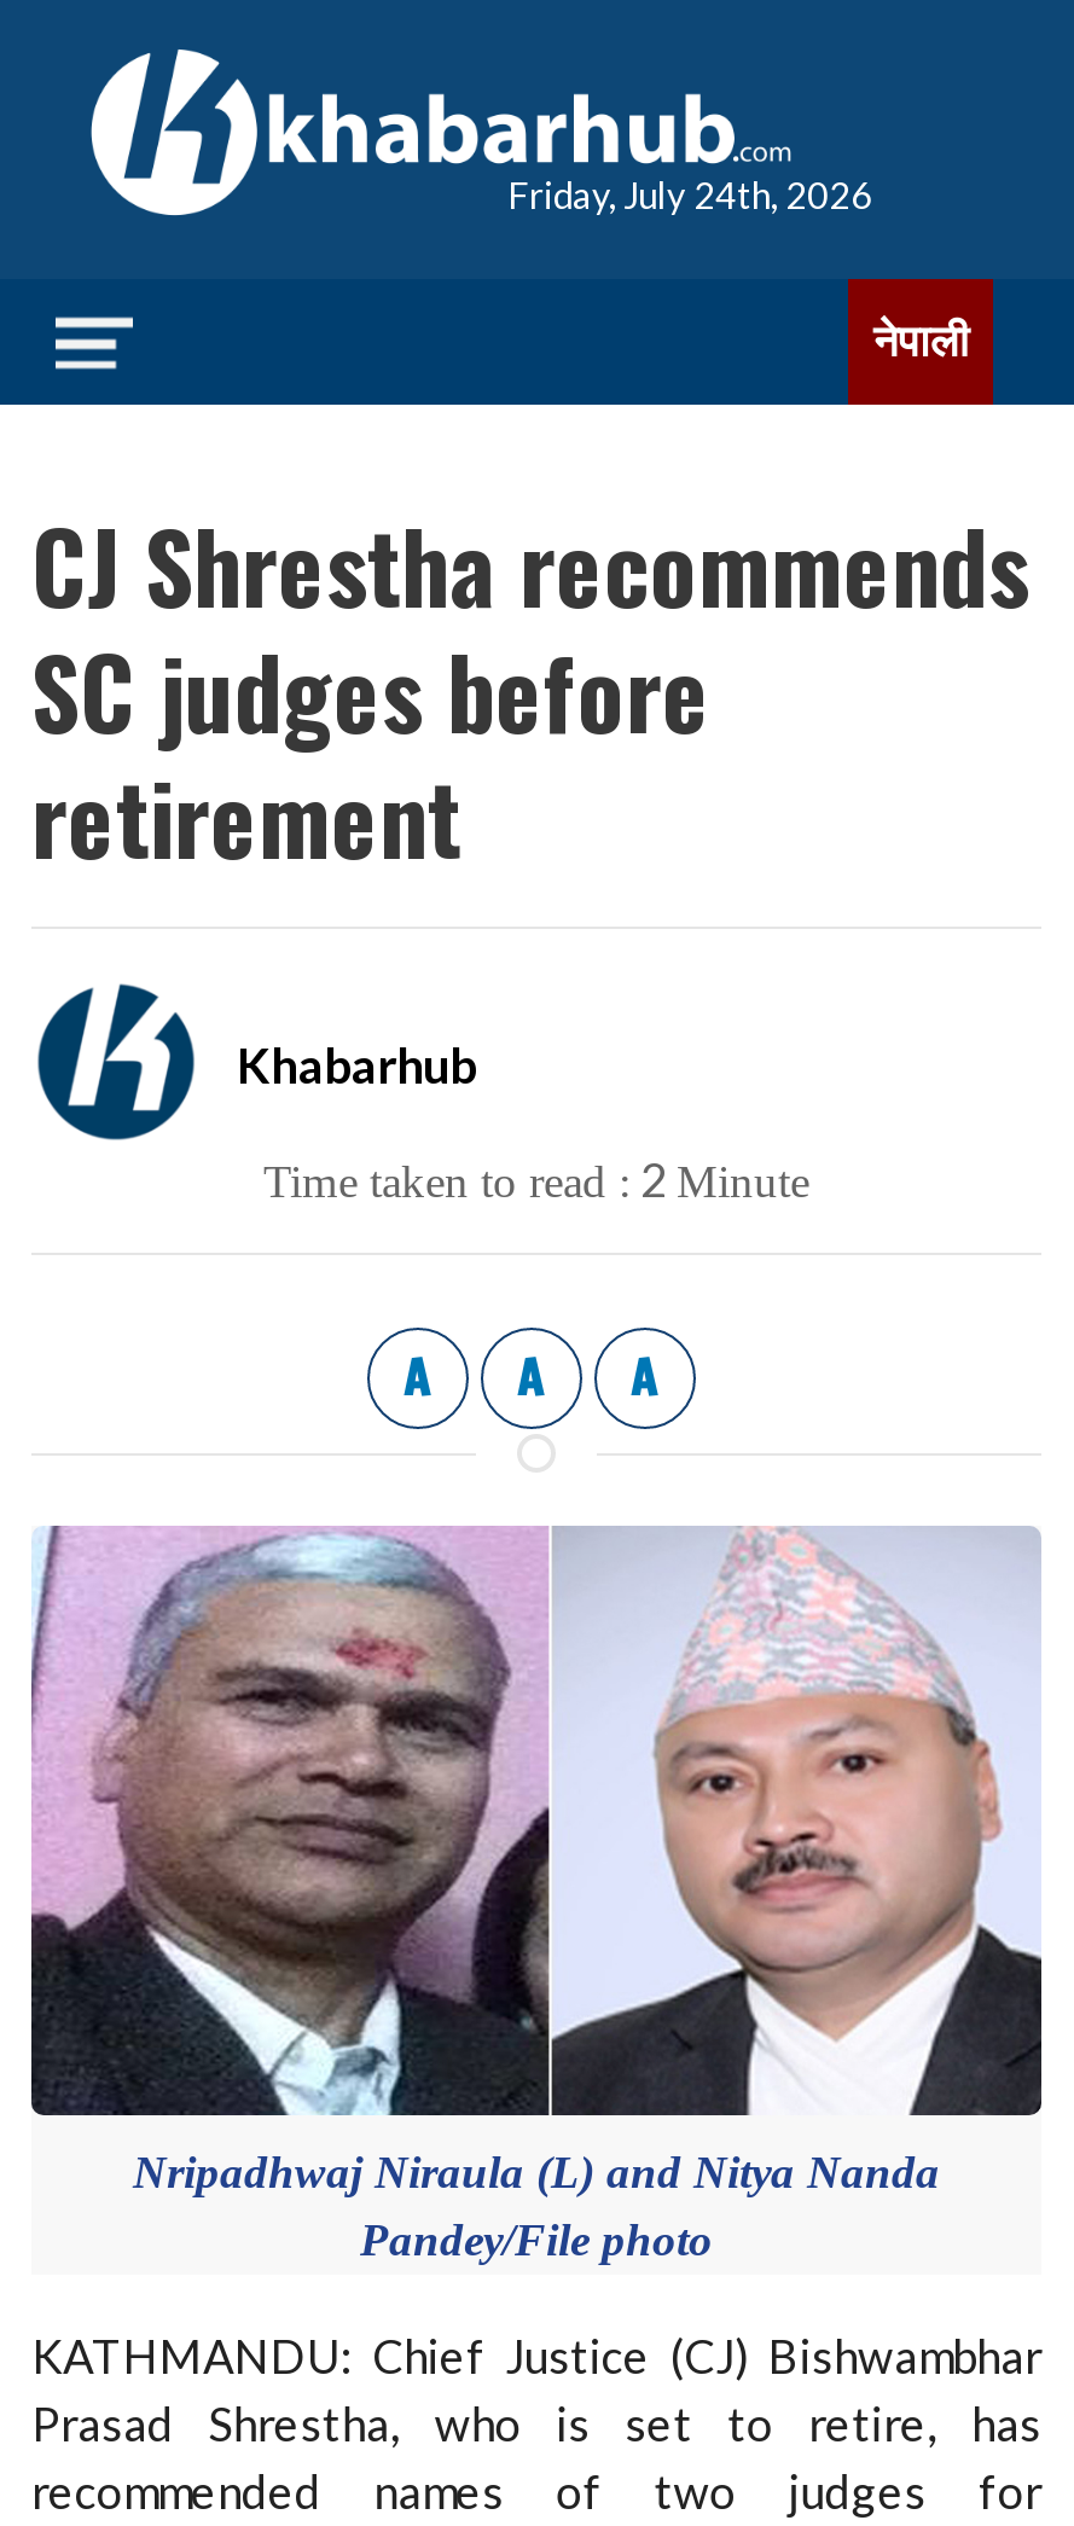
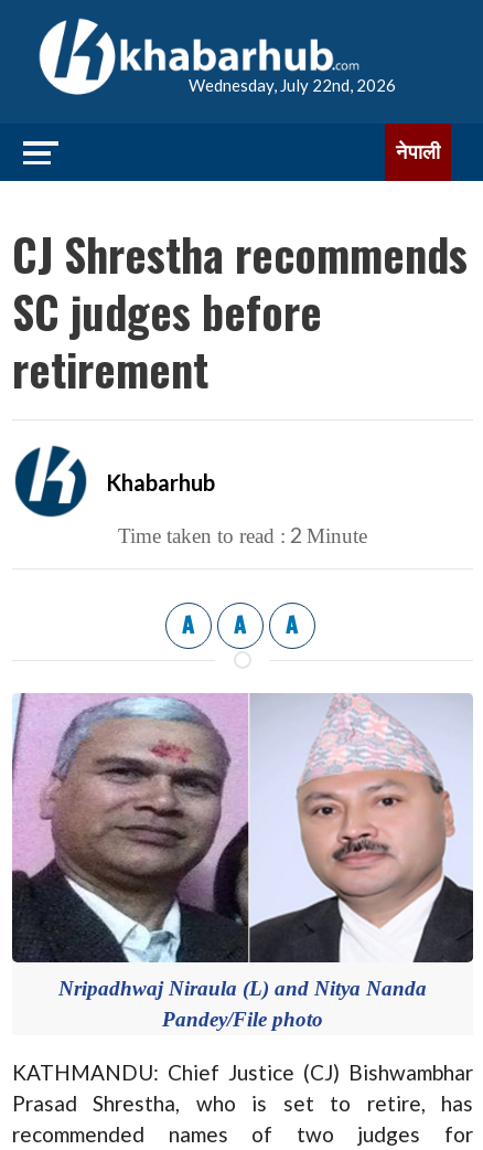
- Friday, July 24th, 2026
+ Wednesday, July 22nd, 2026
